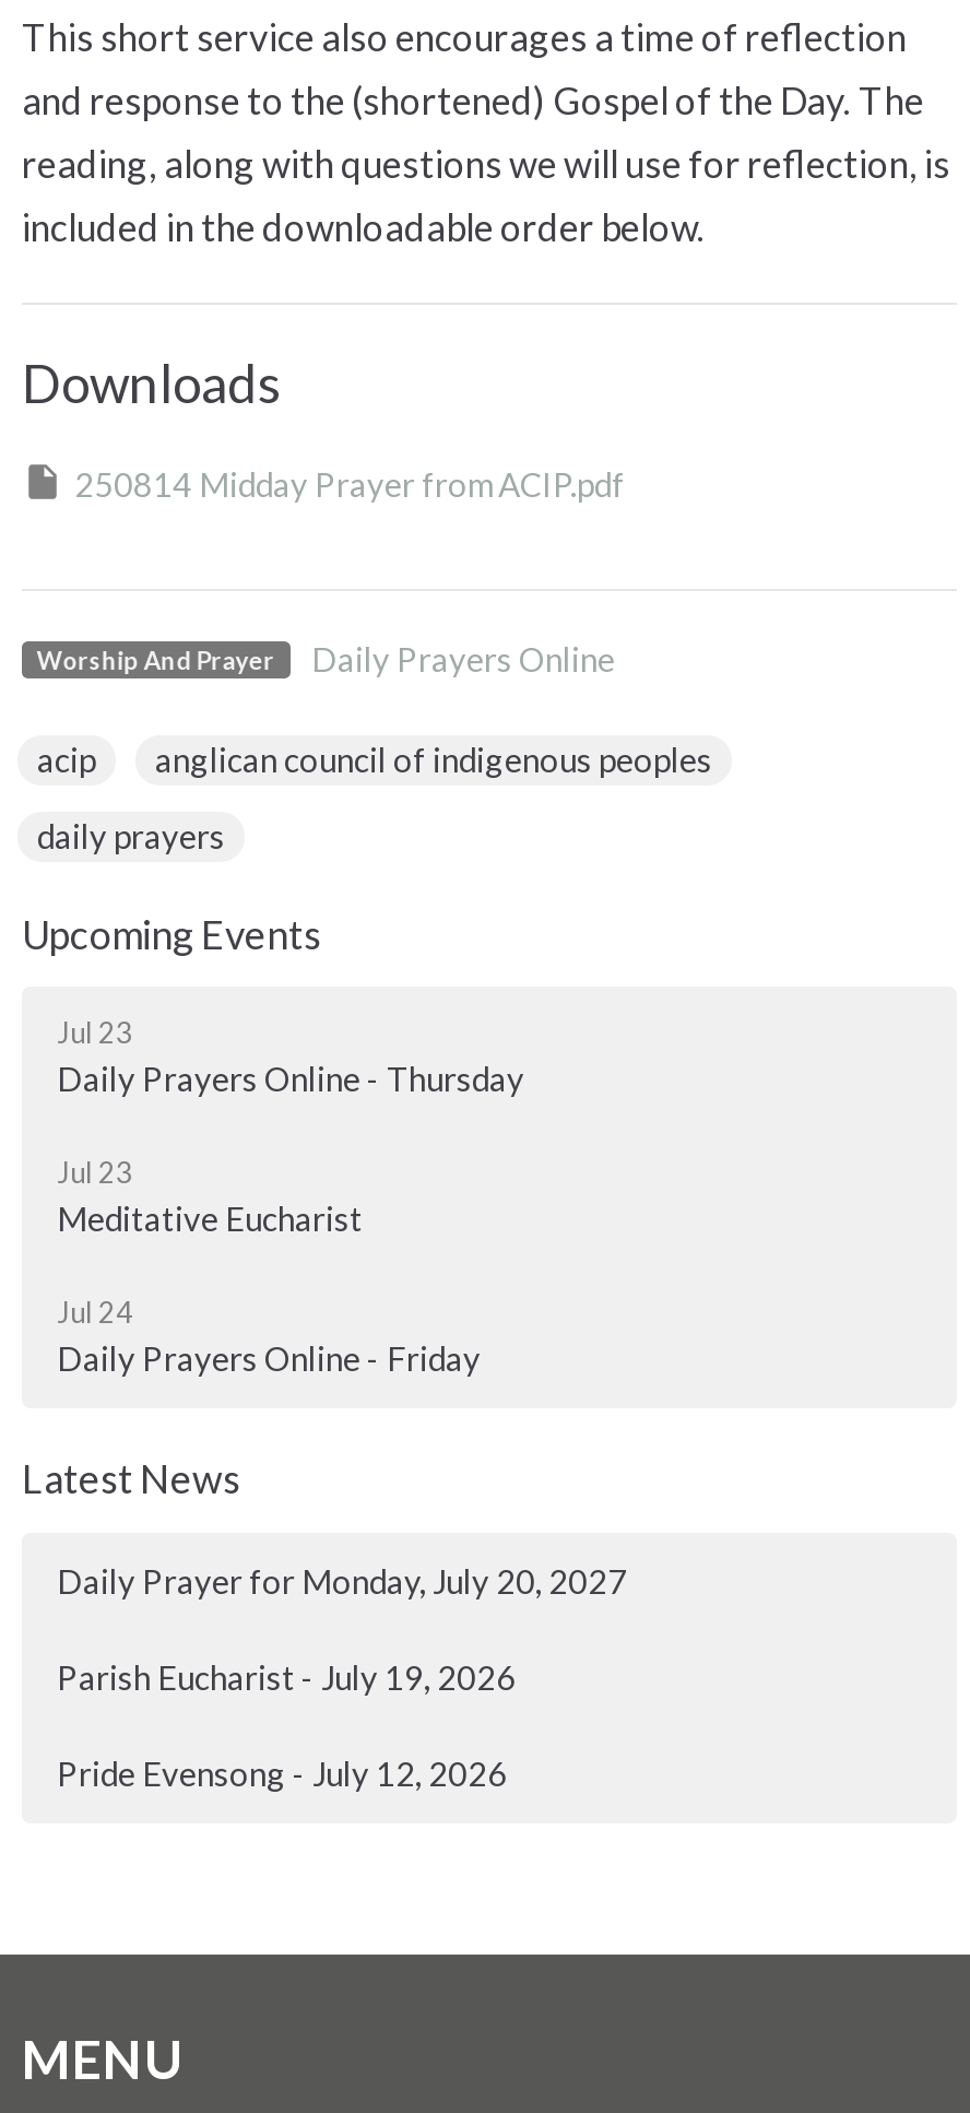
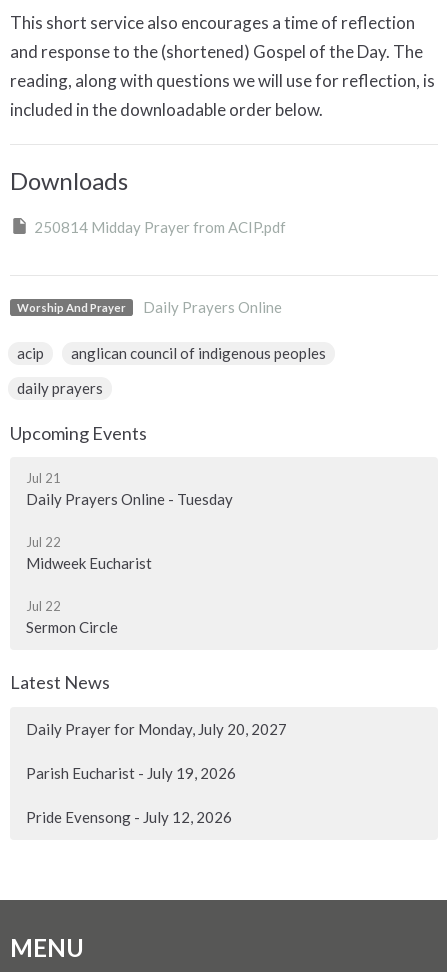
- Jul 23
- Daily Prayers Online - Thursday
+ Jul 21
+ Daily Prayers Online - Tuesday

- Jul 23
- Meditative Eucharist
+ Jul 22
+ Midweek Eucharist

- Jul 24
- Daily Prayers Online - Friday
+ Jul 22
+ Sermon Circle
